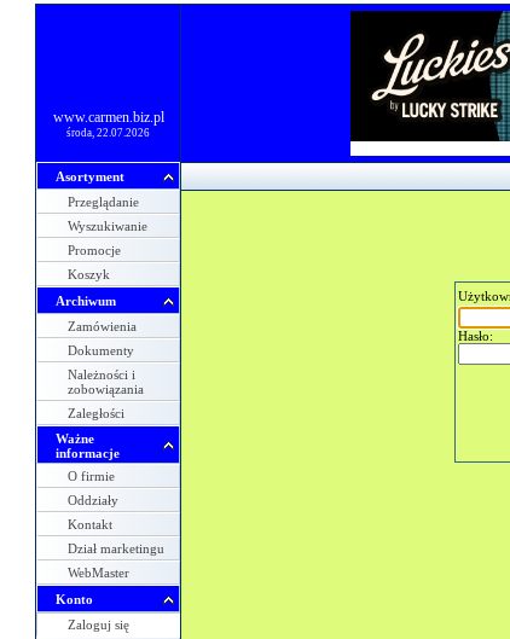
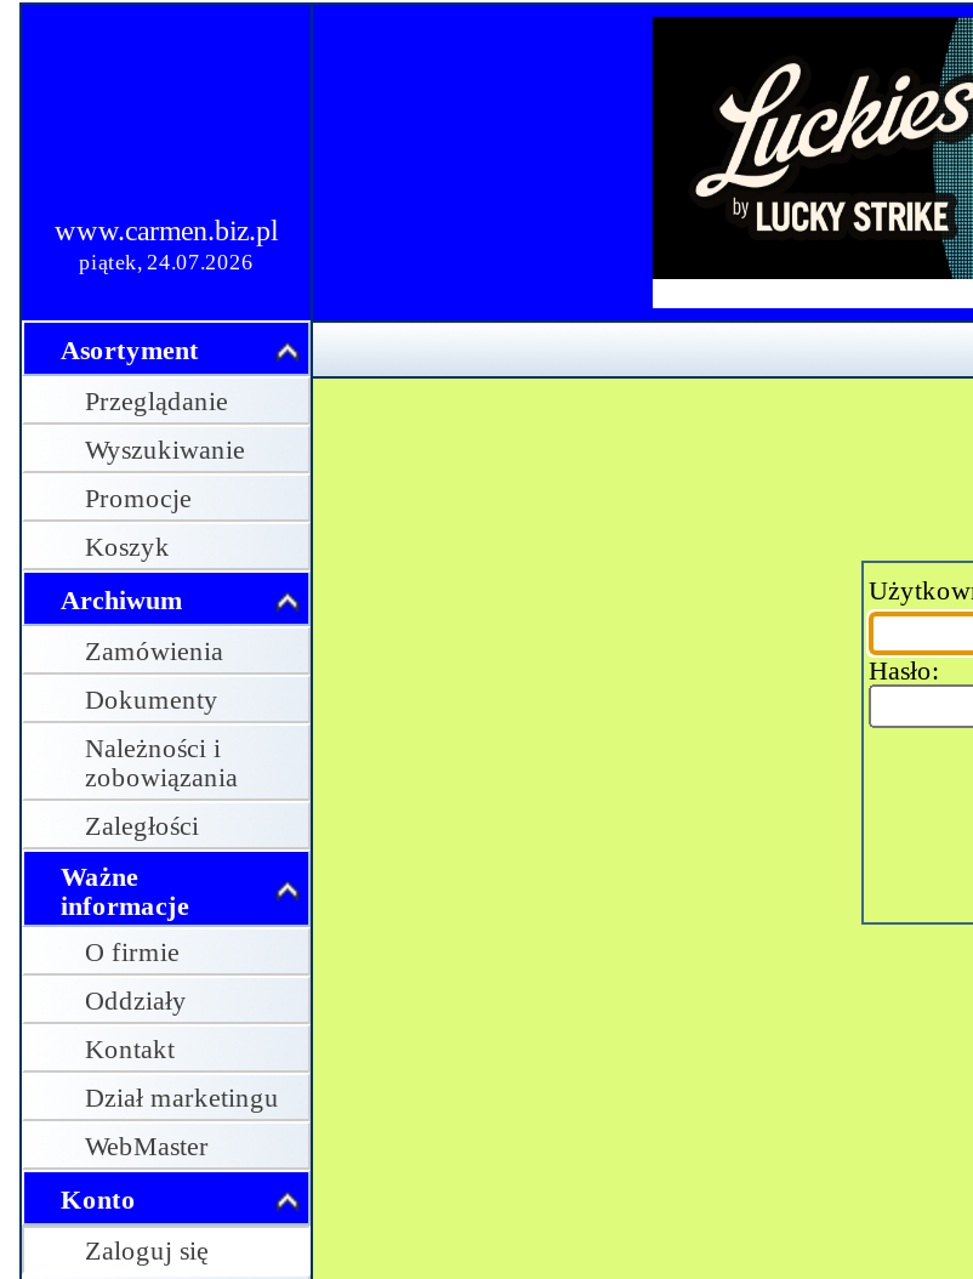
- środa, 22.07.2026
+ piątek, 24.07.2026
